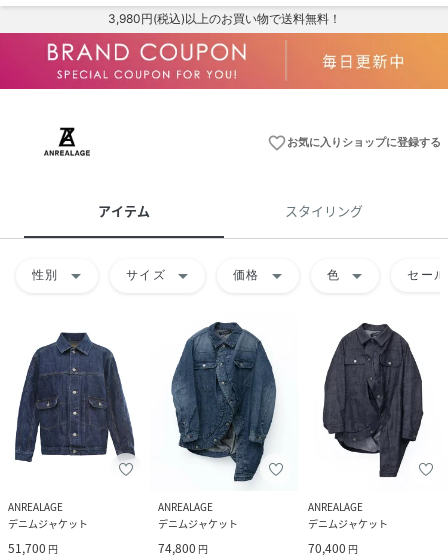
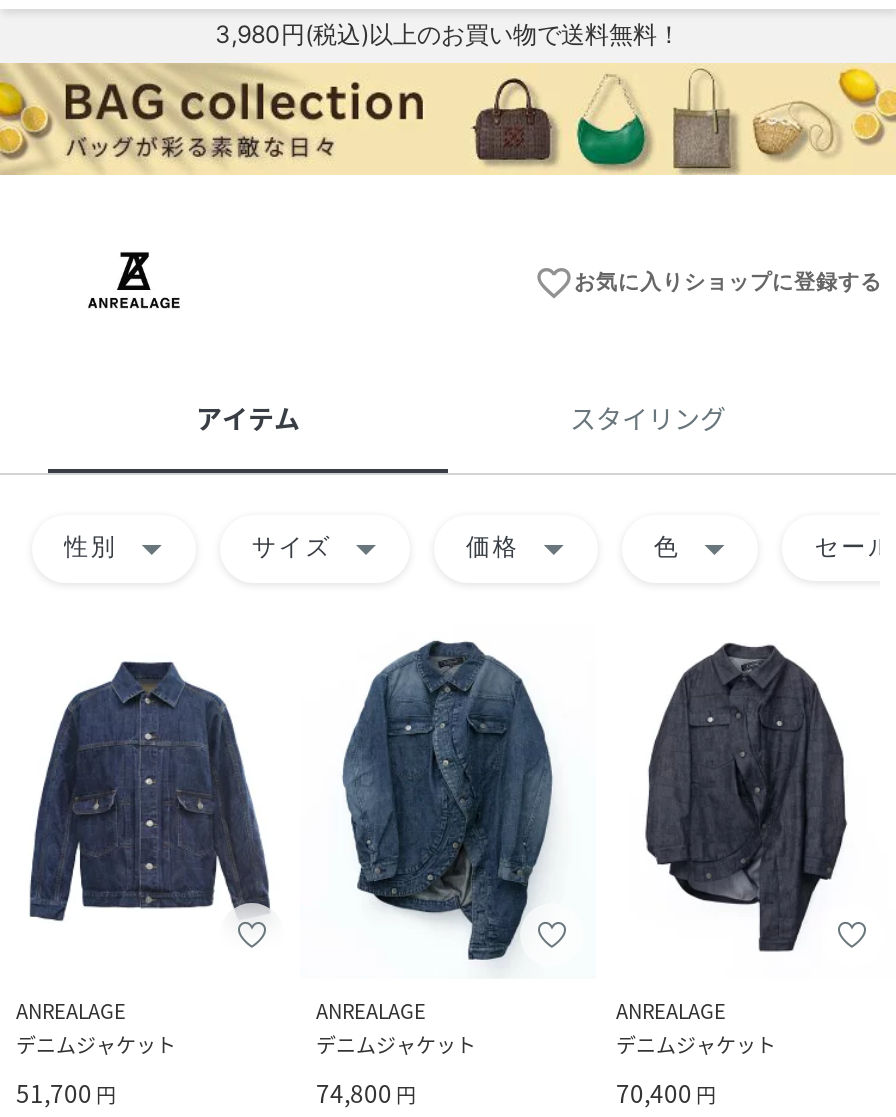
- [image]
+ [image]
